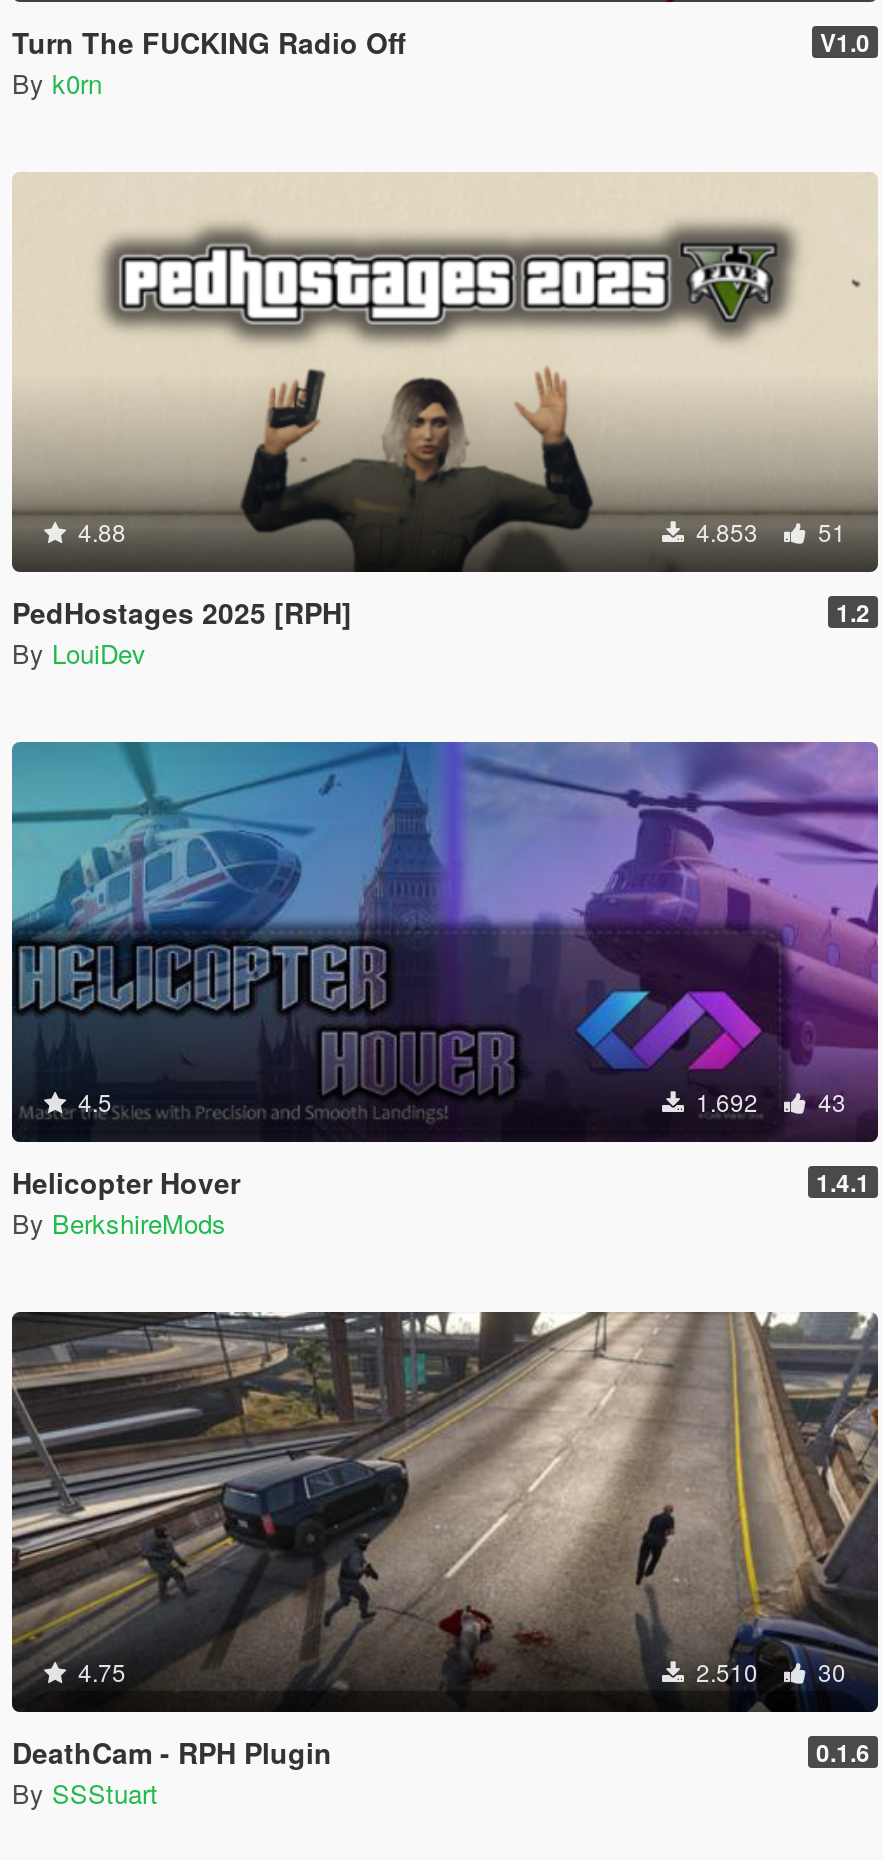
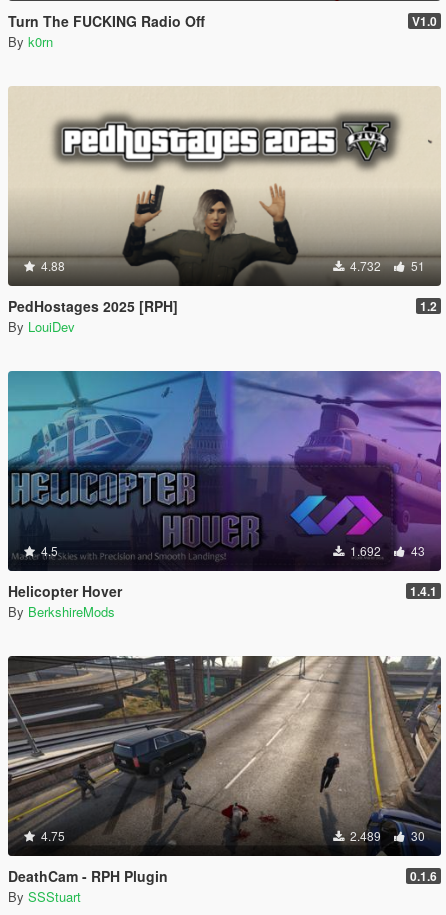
- 4.853 51
+ 4.732 51

- 2.510 30
+ 2.489 30
